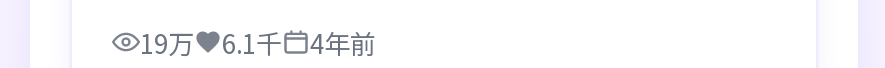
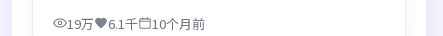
- 19万 6.1千 4年前
+ 19万 6.1千 10个月前
